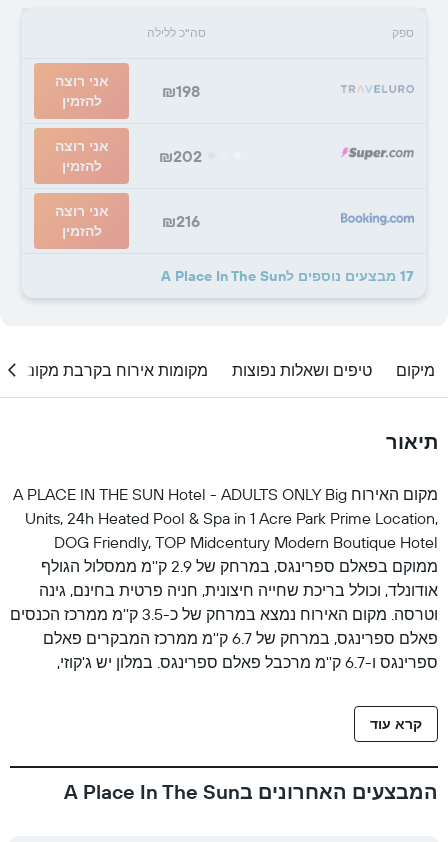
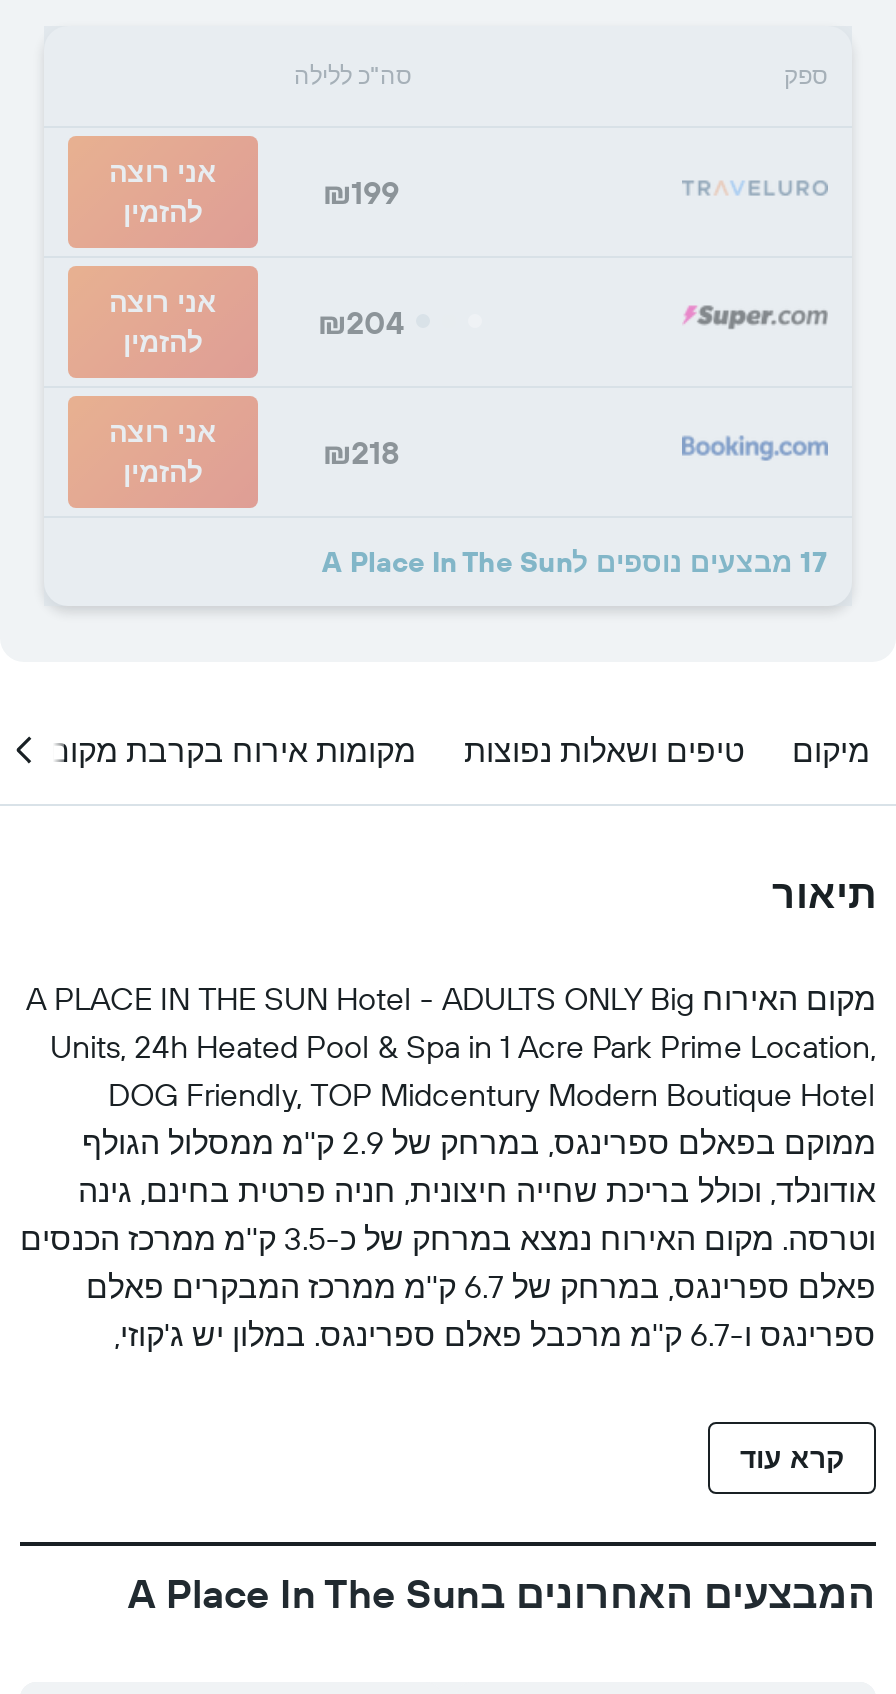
- ₪198
+ ₪199

- ₪202
+ ₪204

- ₪216
+ ₪218
